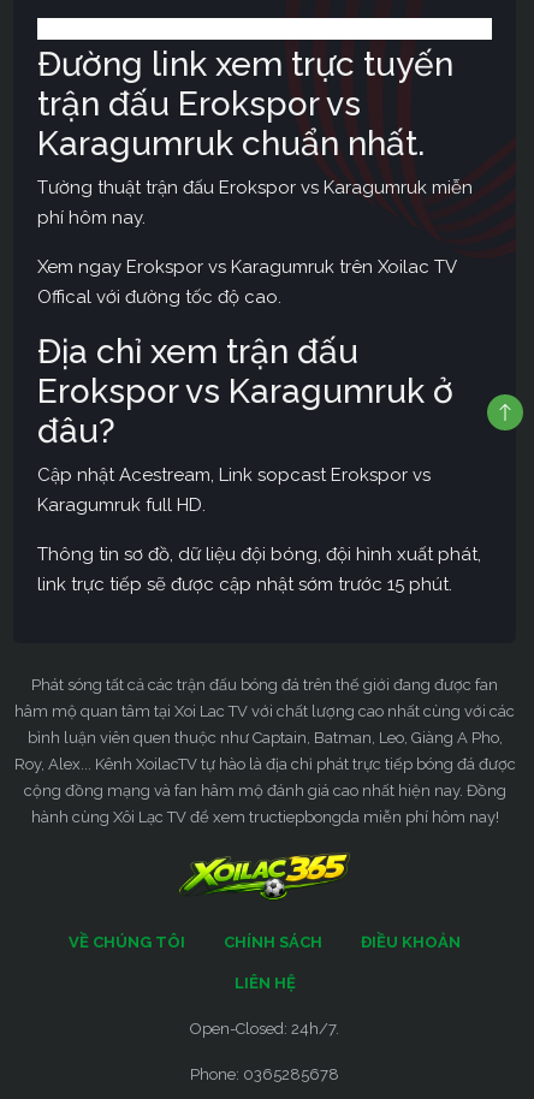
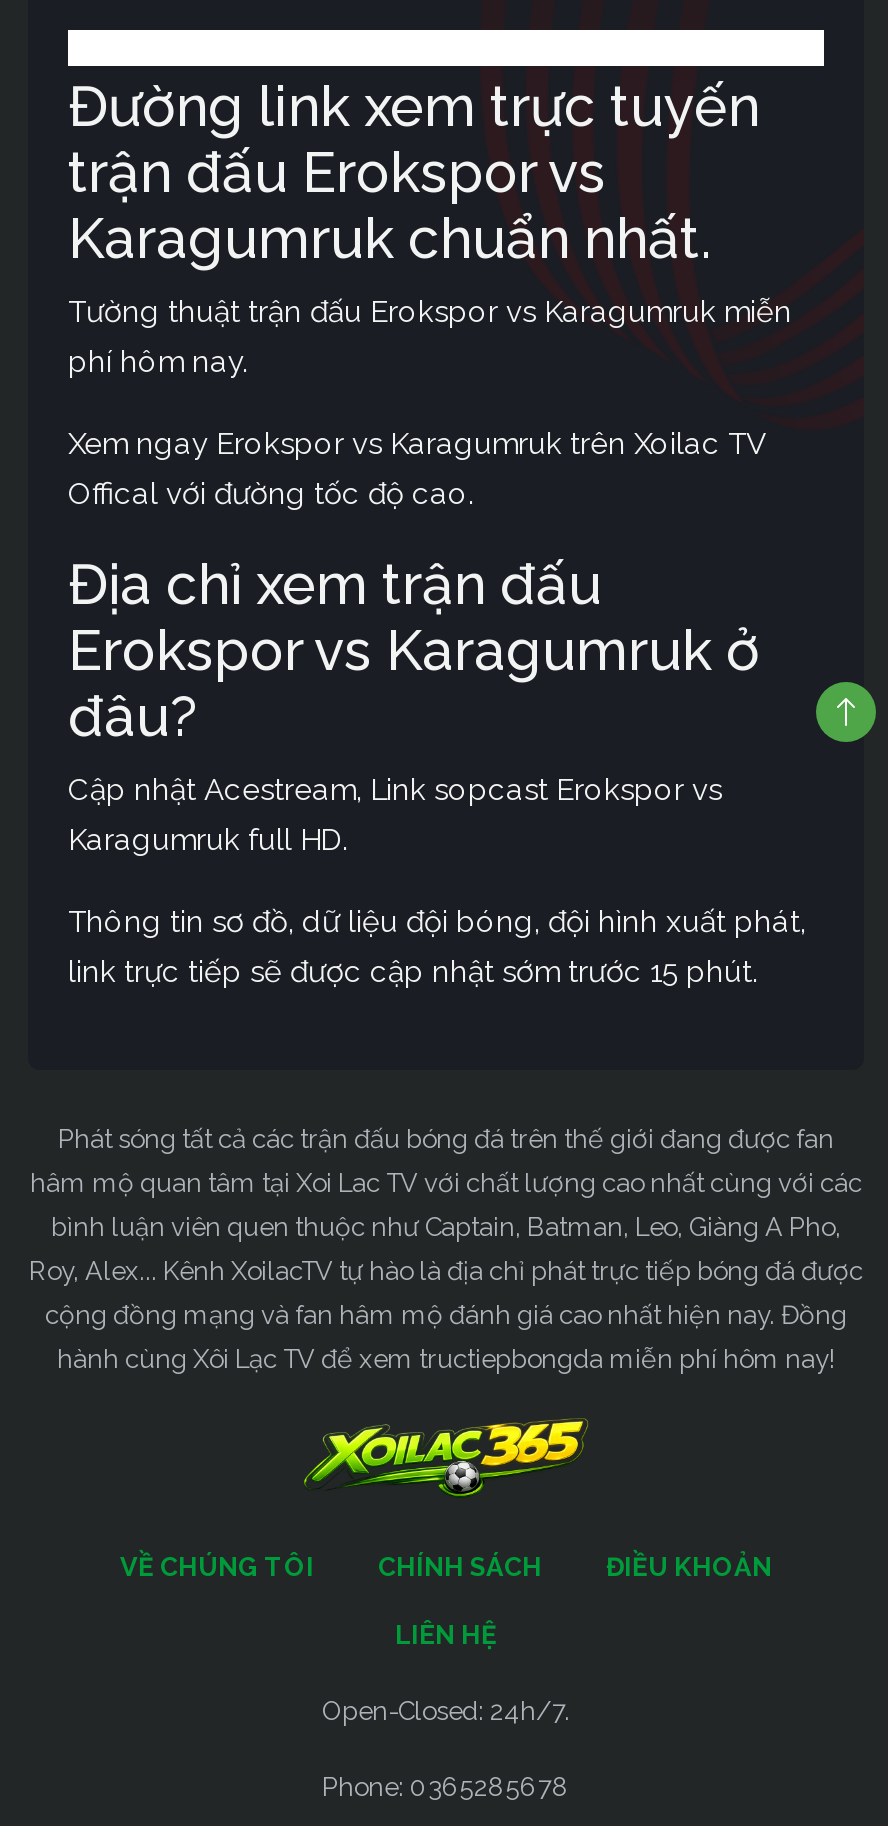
- [image]
+ [image]
